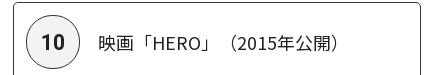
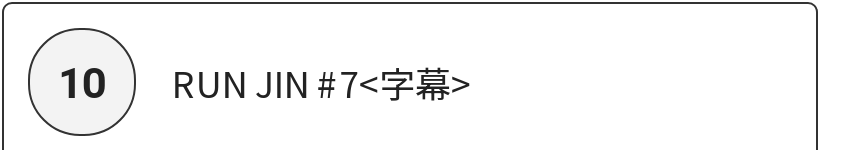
- 映画「HERO」（2015年公開）
+ RUN JIN #7<字幕>
